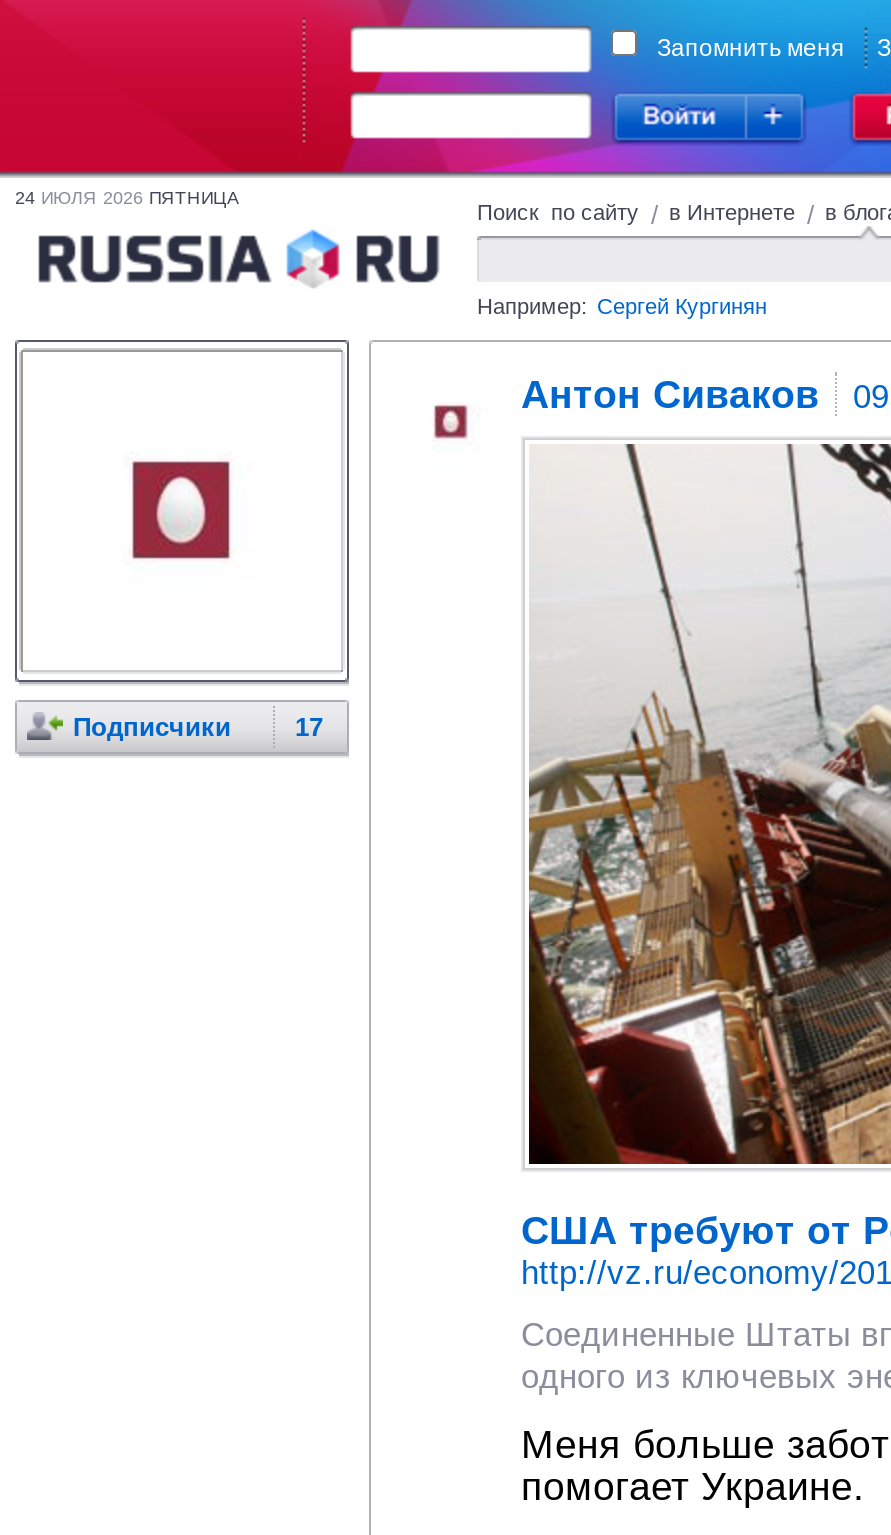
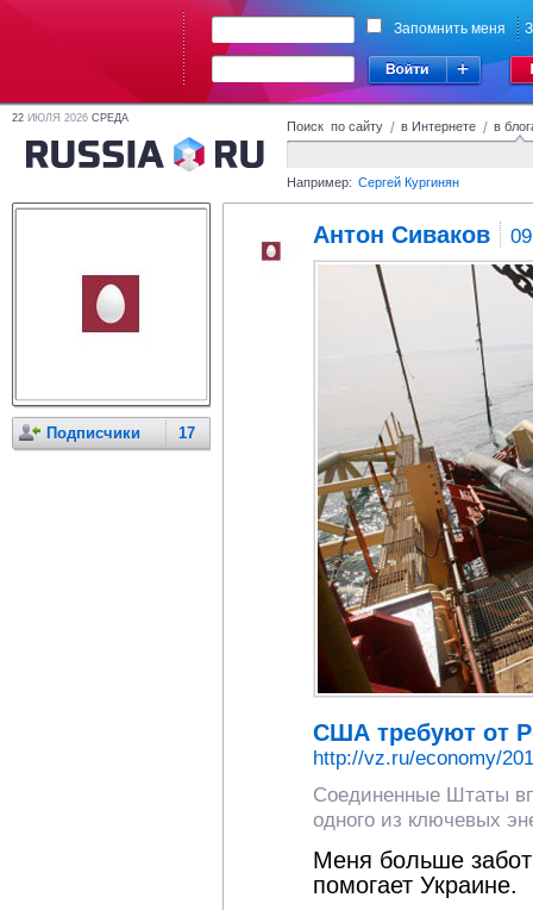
- 24 ИЮЛЯ 2026 ПЯТНИЦА
+ 22 ИЮЛЯ 2026 СРЕДА
